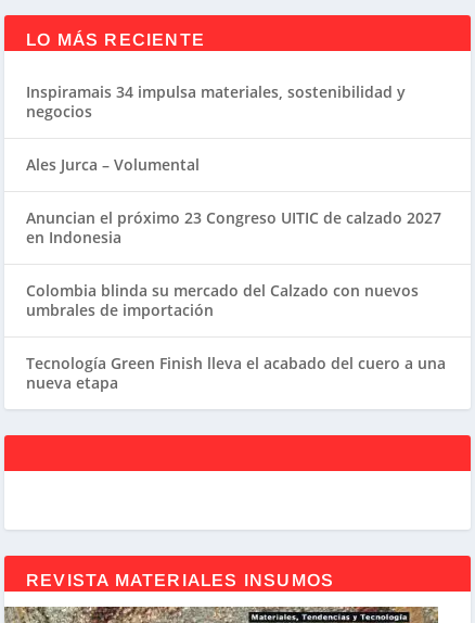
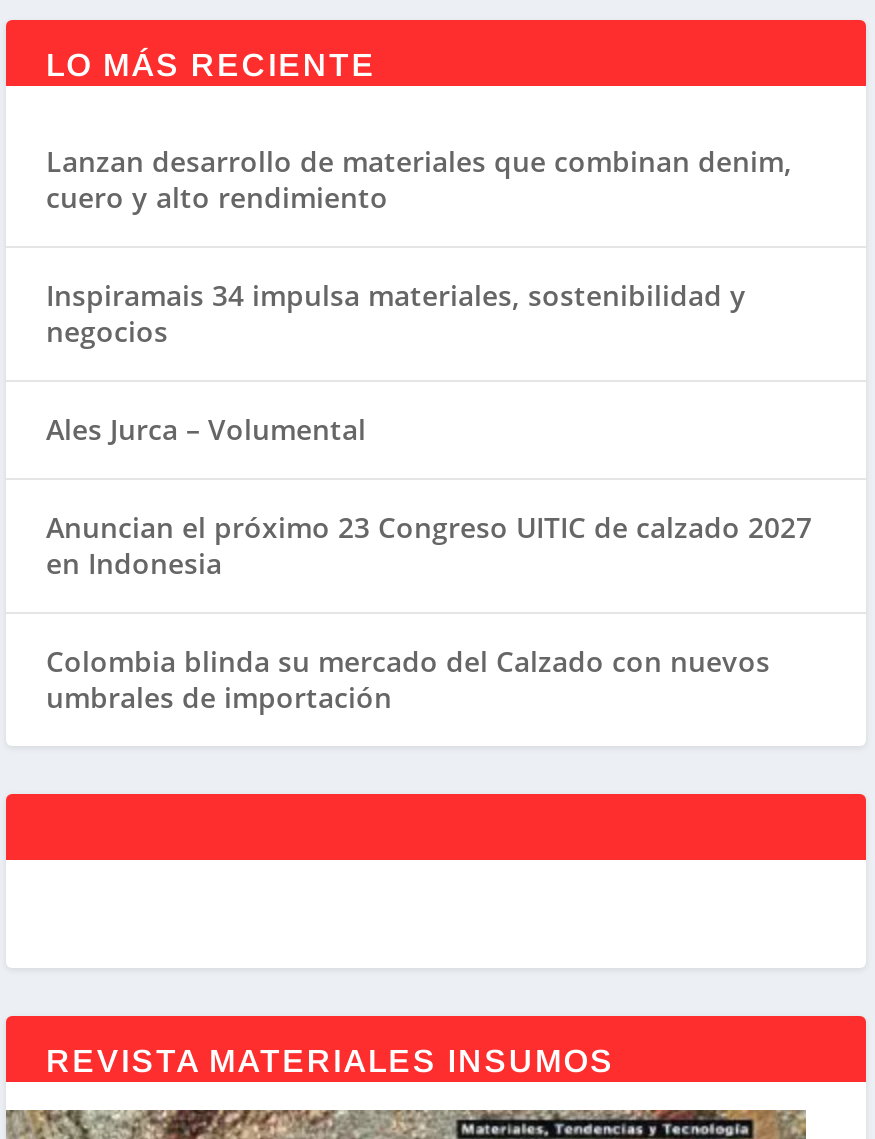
+ Lanzan desarrollo de materiales que combinan denim,
+ cuero y alto rendimiento

moved down: Inspiramais 34 impulsa materiales, sostenibilidad y | negocios | Ales Jurca – Volumental | Anuncian el próximo 23 Congreso UITIC de calzado 2027 | en Indonesia | Colombia blinda su mercado del Calzado con nuevos | umbrales de importación

- Tecnología Green Finish lleva el acabado del cuero a una
- nueva etapa
